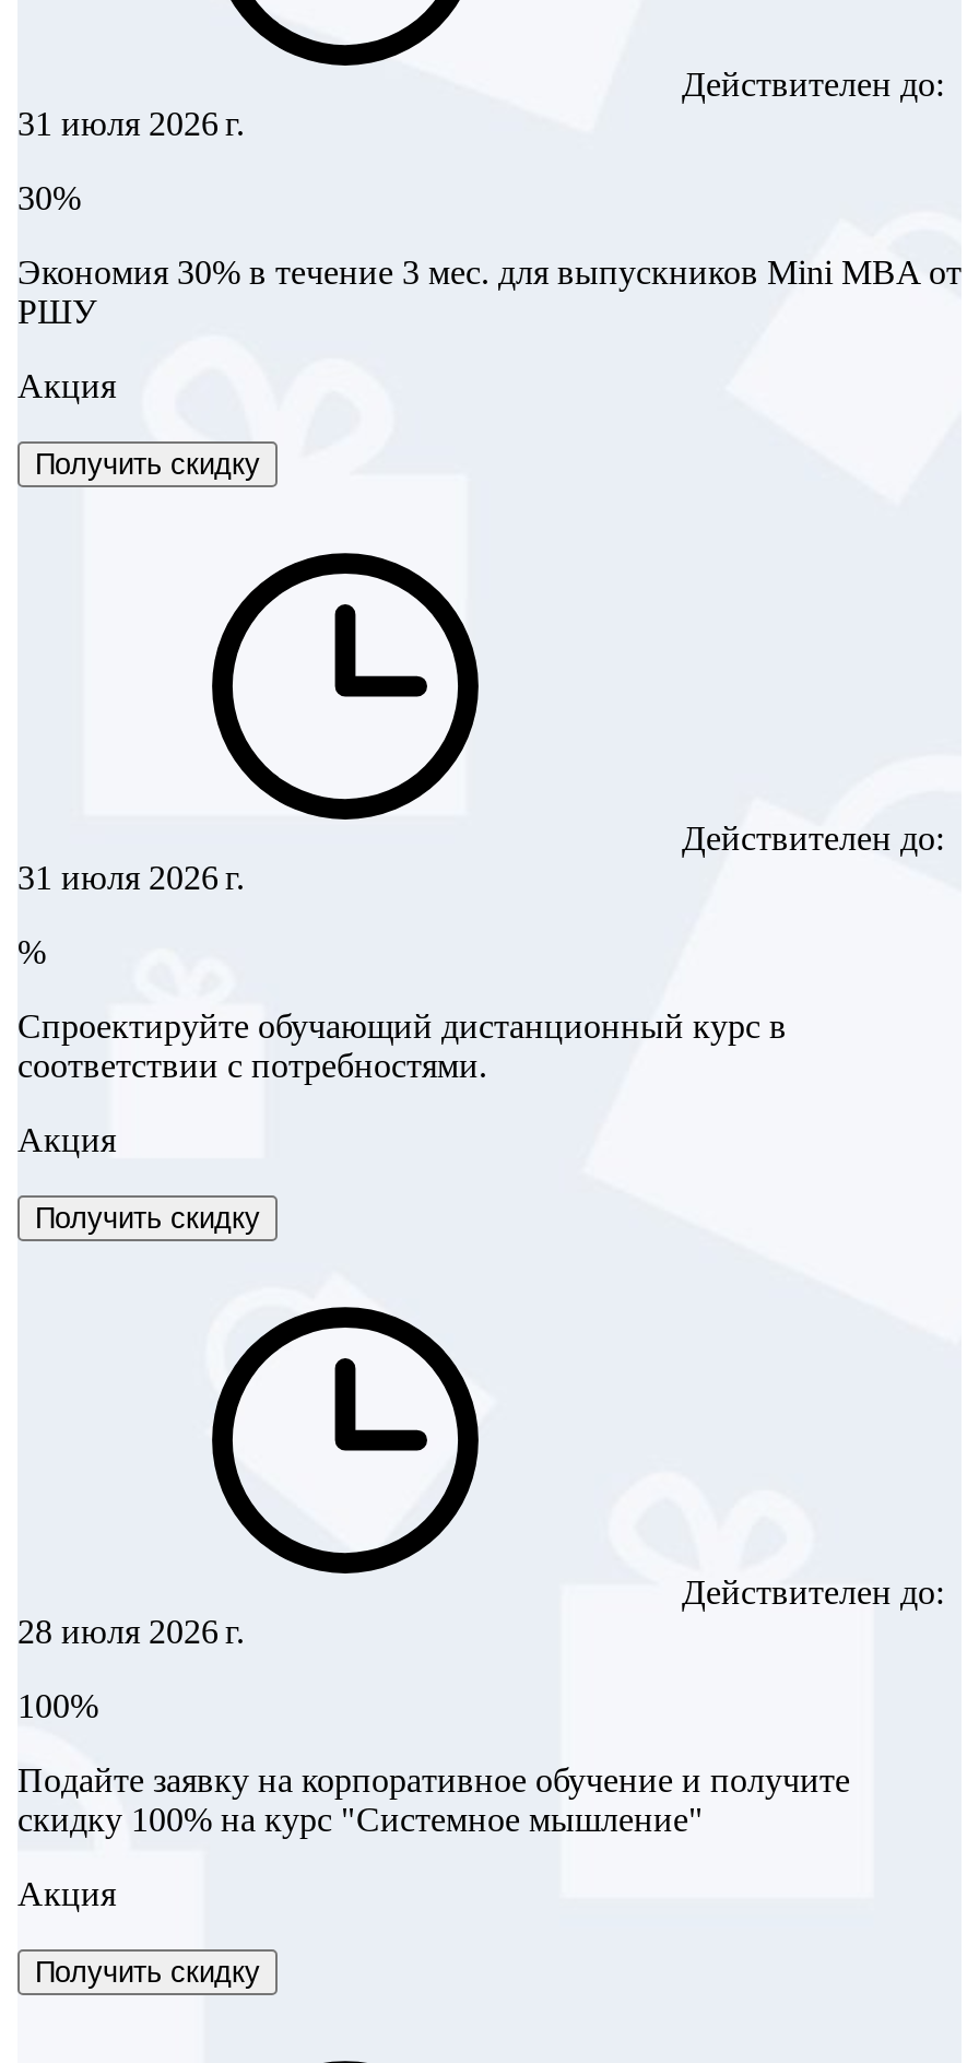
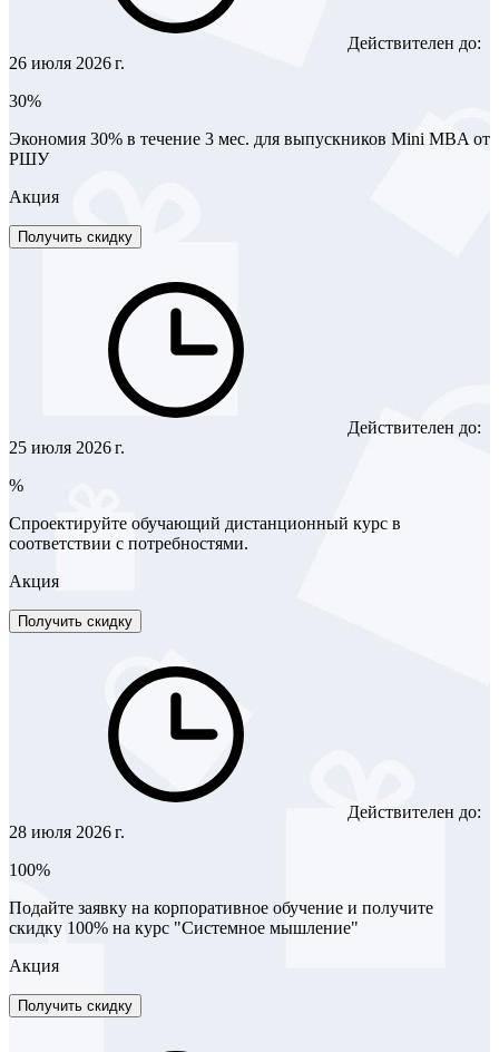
- 31 июля 2026 г.
+ 26 июля 2026 г.

- 31 июля 2026 г.
+ 25 июля 2026 г.
